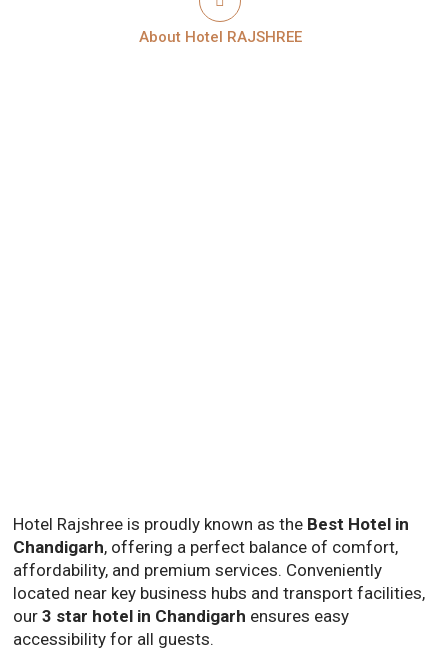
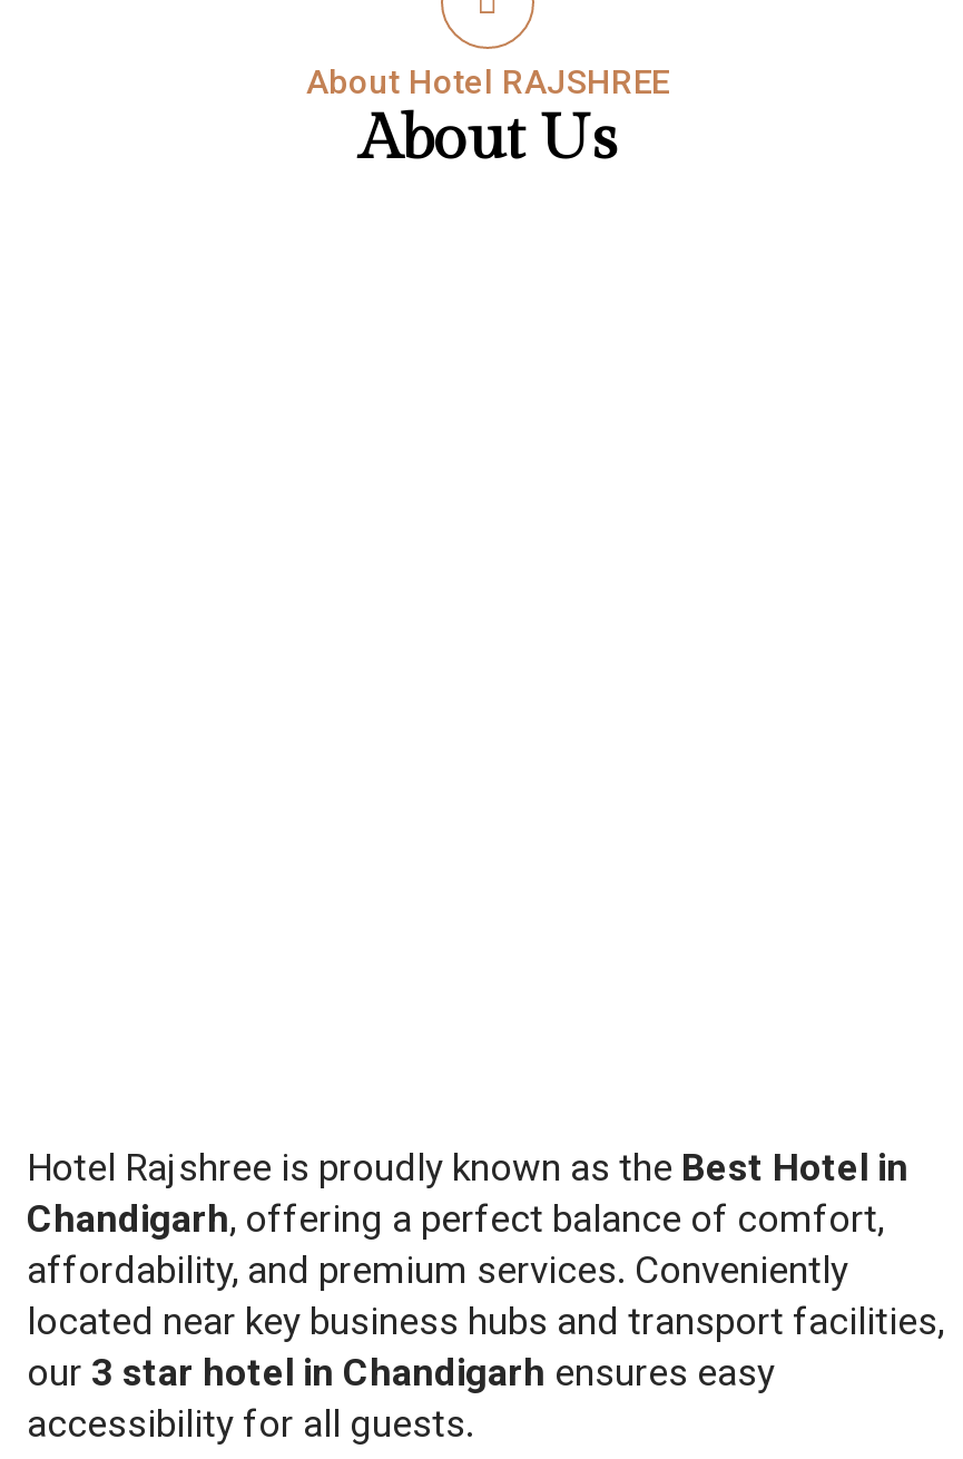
+ About Us
